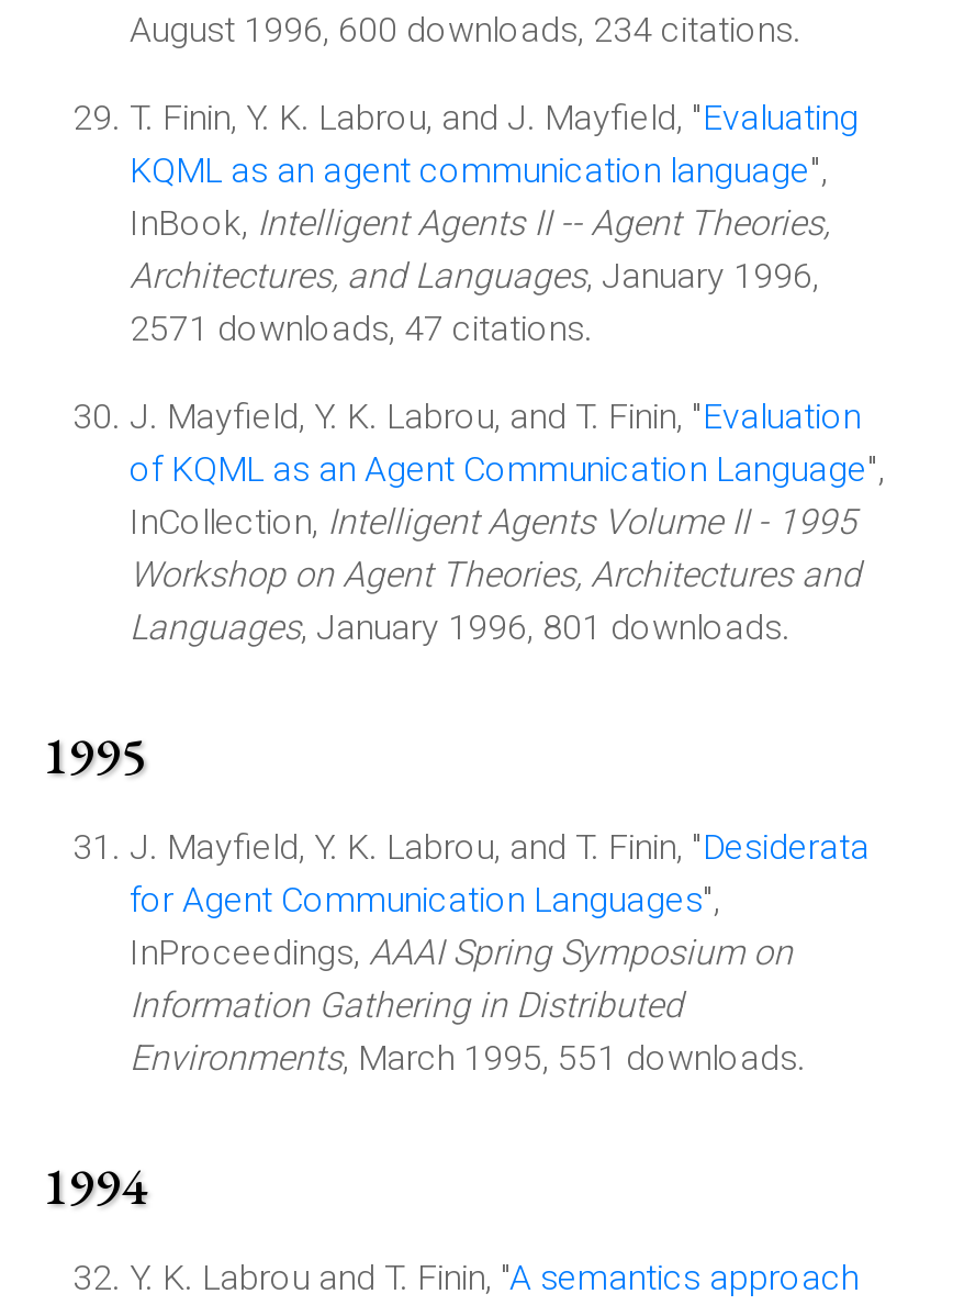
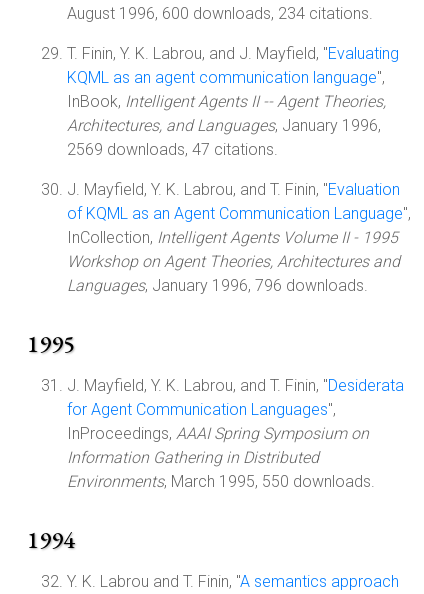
- 2571 downloads, 47 citations.
+ 2569 downloads, 47 citations.

- Languages, January 1996, 801 downloads.
+ Languages, January 1996, 796 downloads.

- Environments, March 1995, 551 downloads.
+ Environments, March 1995, 550 downloads.
